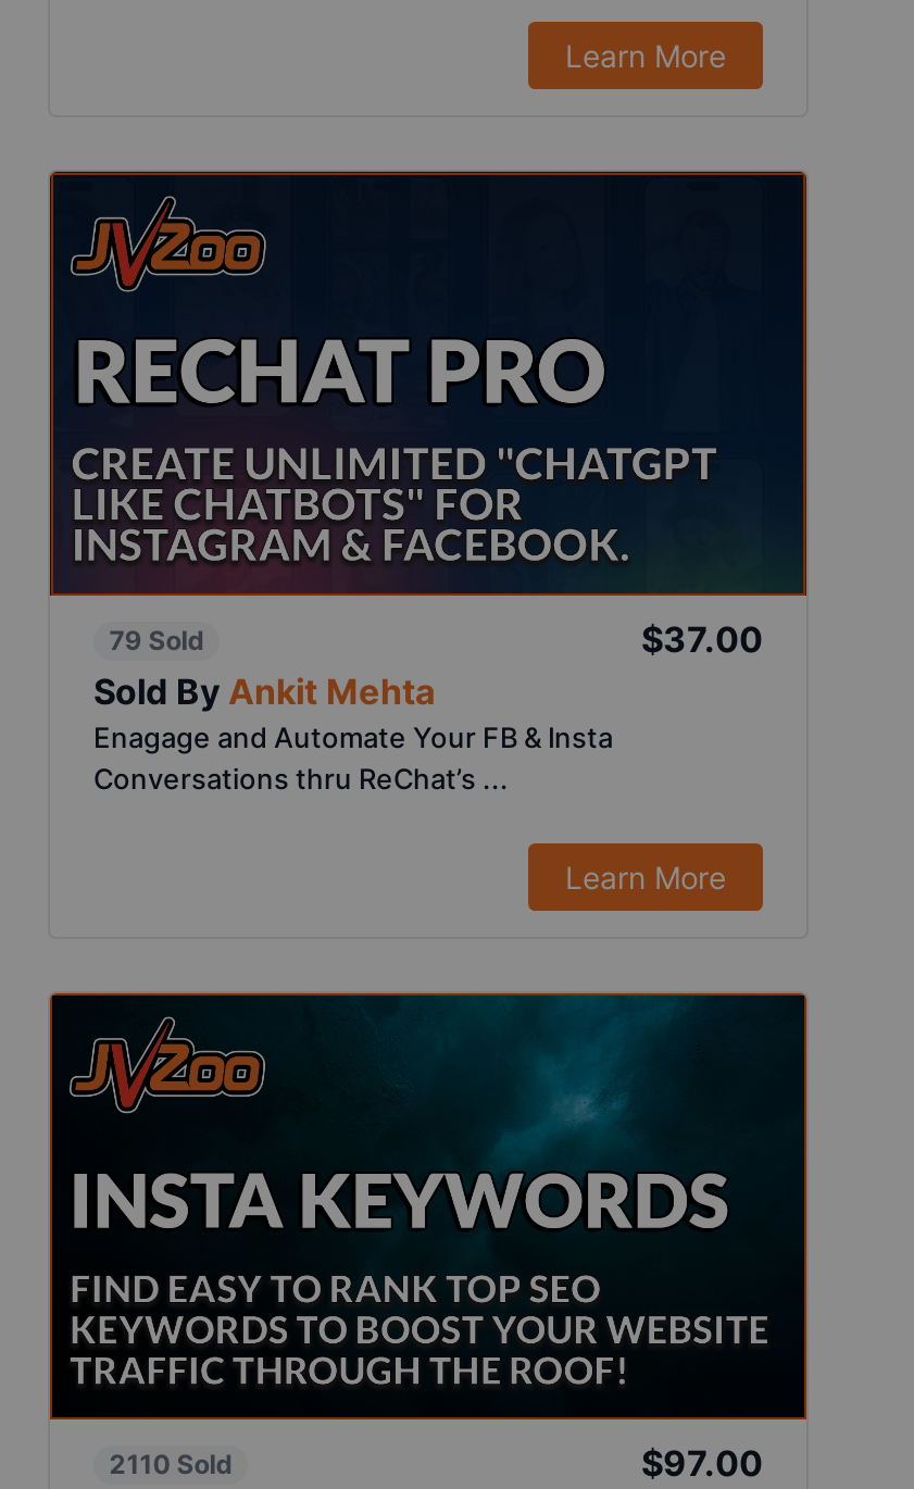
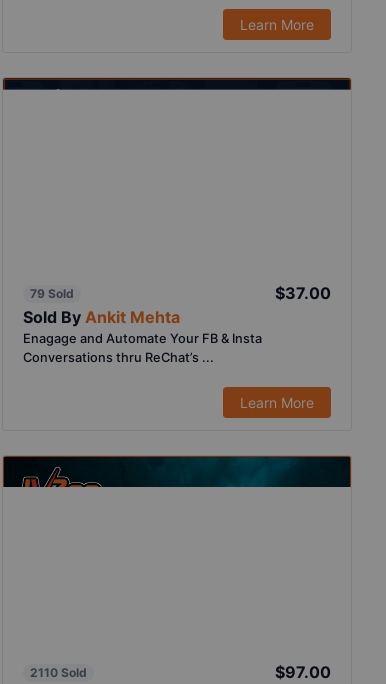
- [image]

- [image]
